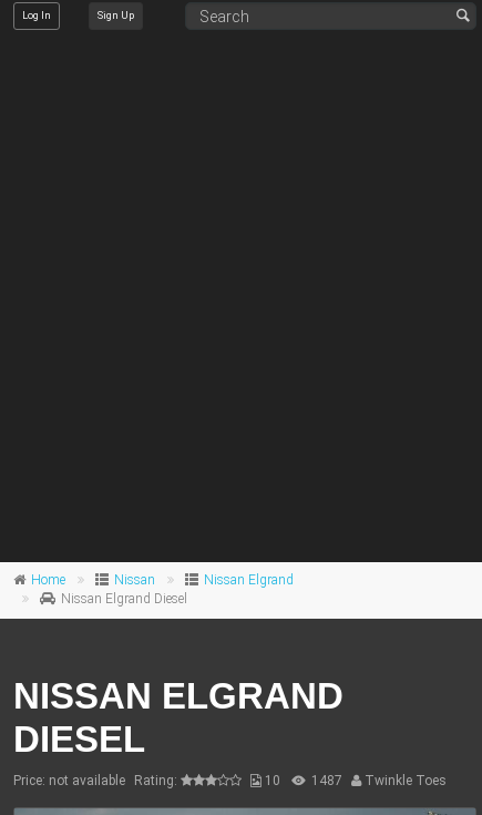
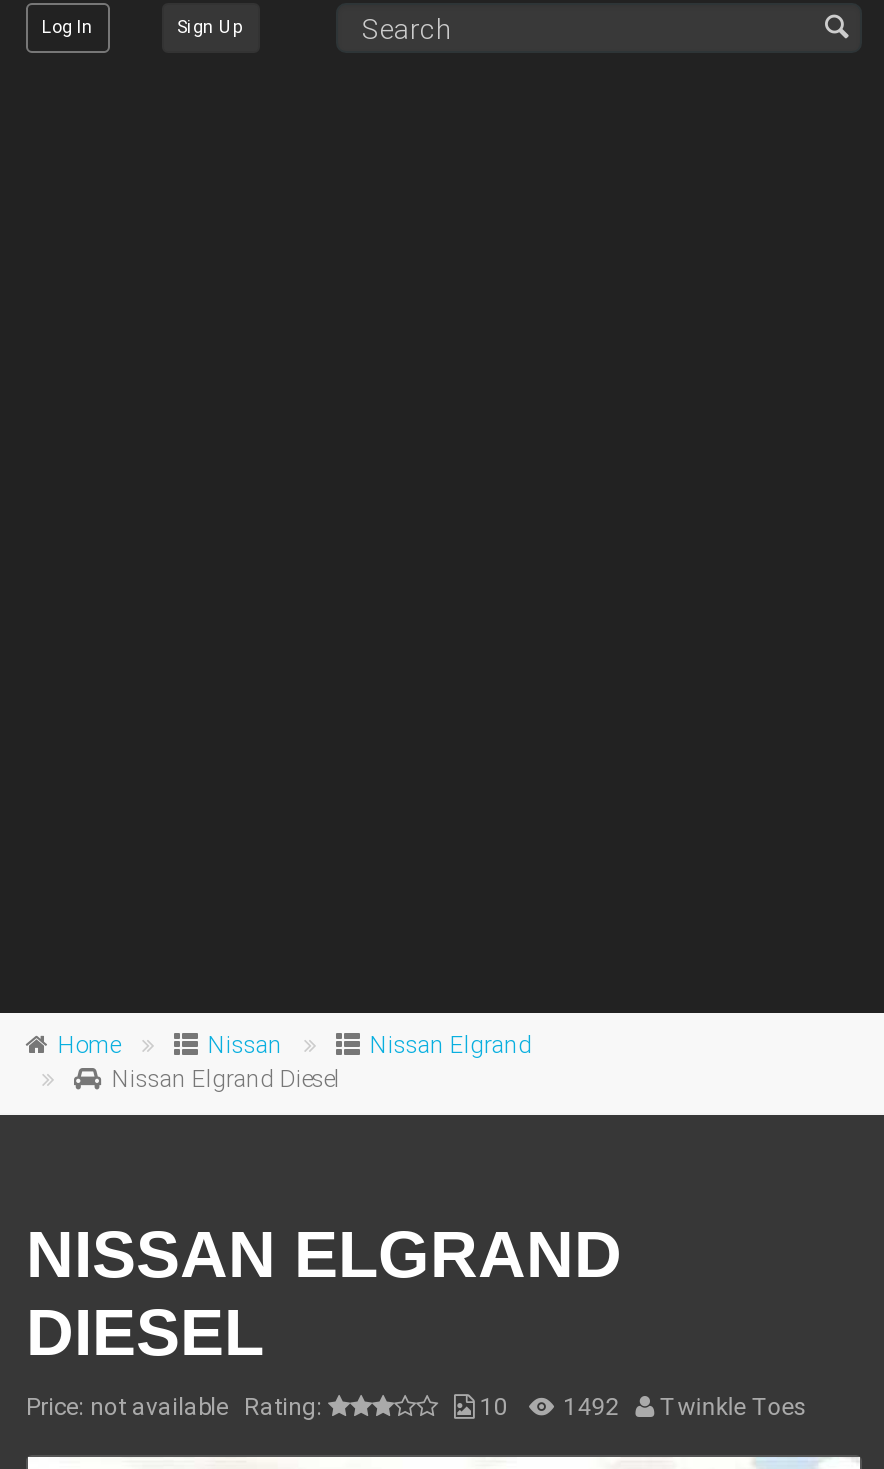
- 10 1487 Twinkle Toes
+ 10 1492 Twinkle Toes
